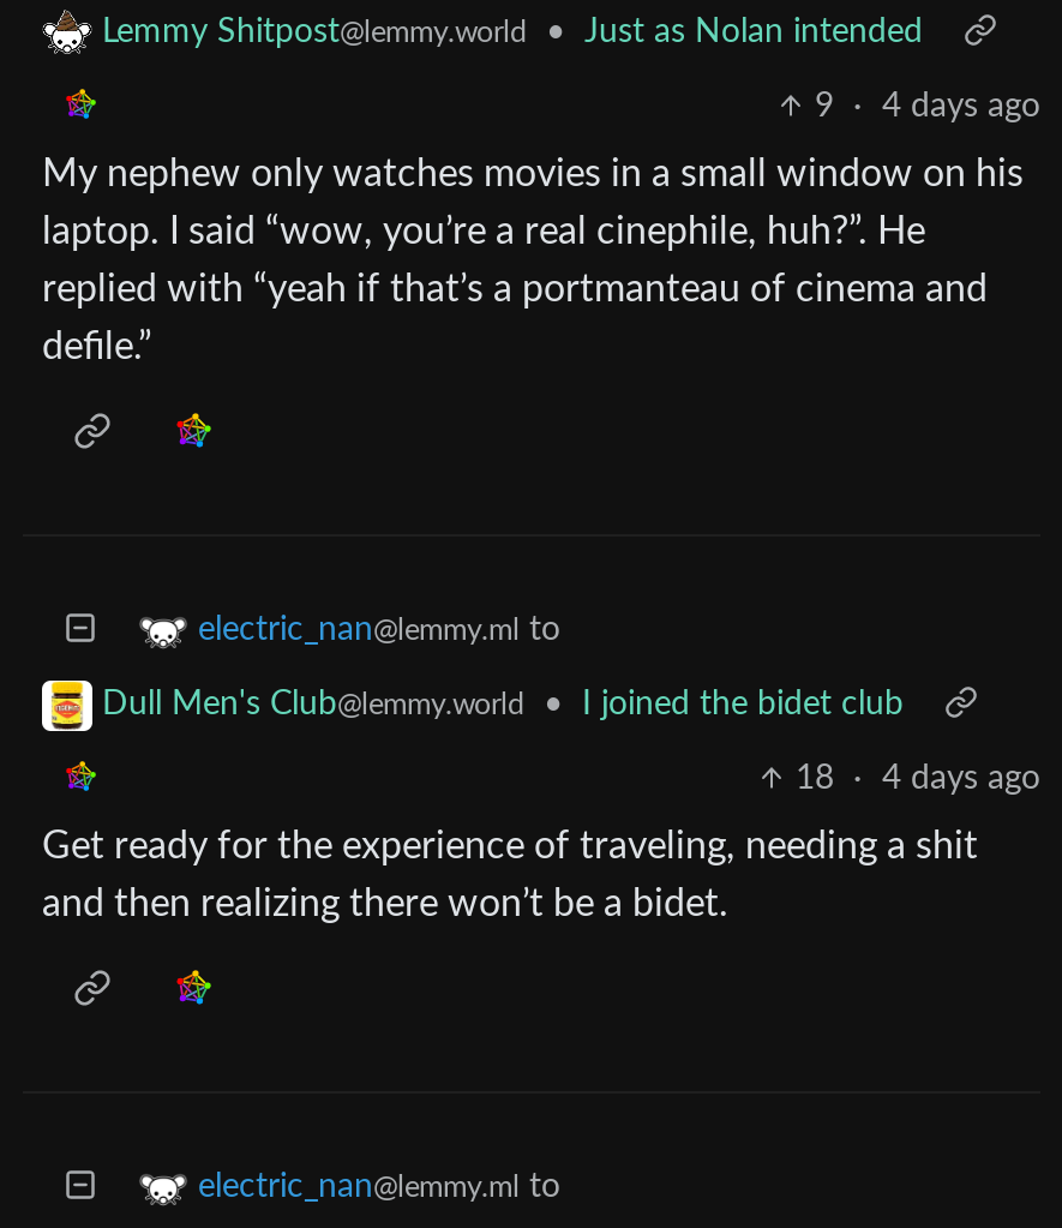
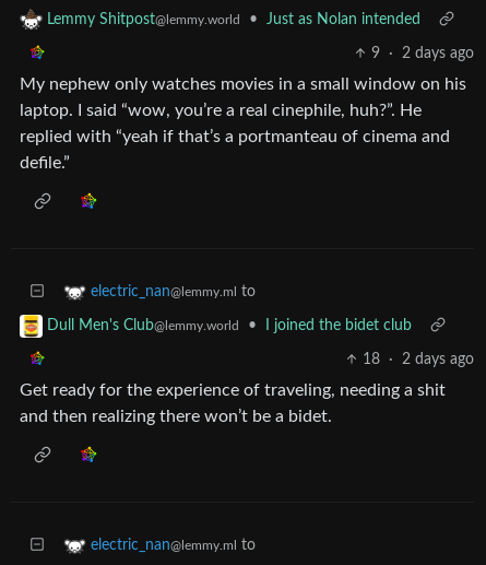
- 9 · 4 days ago
+ 9 · 2 days ago

- 18 · 4 days ago
+ 18 · 2 days ago
